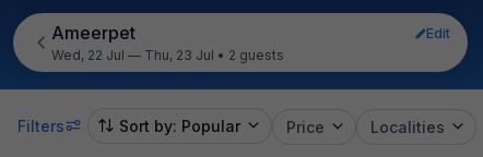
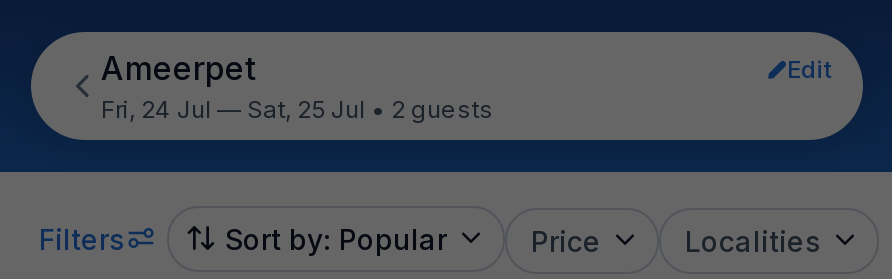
- Wed, 22 Jul — Thu, 23 Jul • 2 guests
+ Fri, 24 Jul — Sat, 25 Jul • 2 guests
